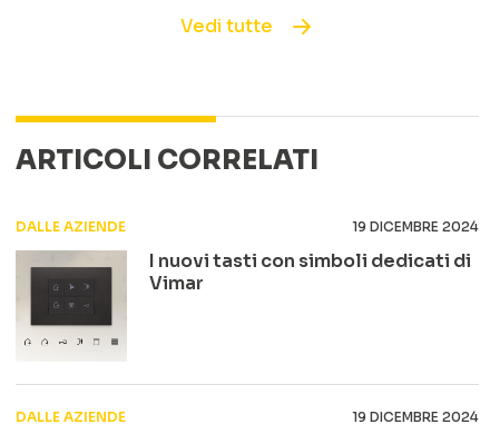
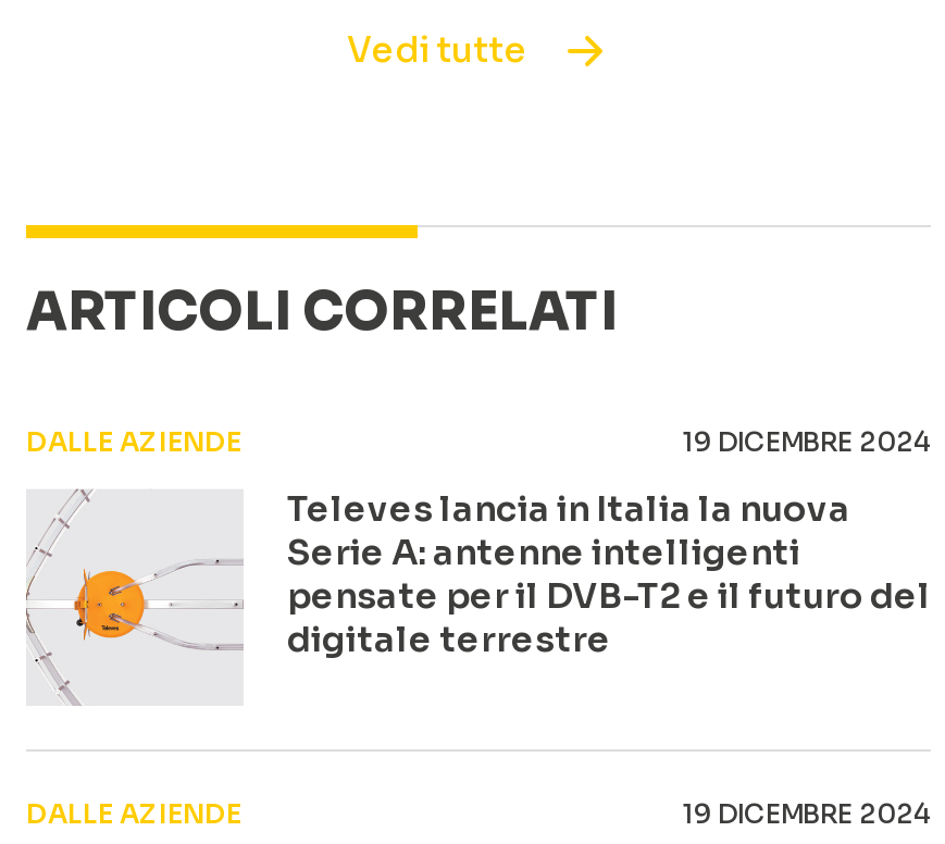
- [image]
- I nuovi tasti con simboli dedicati di
- Vimar
+ [image]
+ Televes lancia in Italia la nuova
+ Serie A: antenne intelligenti
+ pensate per il DVB-T2 e il futuro del
+ digitale terrestre
